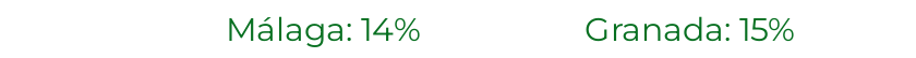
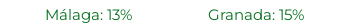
- Málaga: 14%
+ Málaga: 13%
